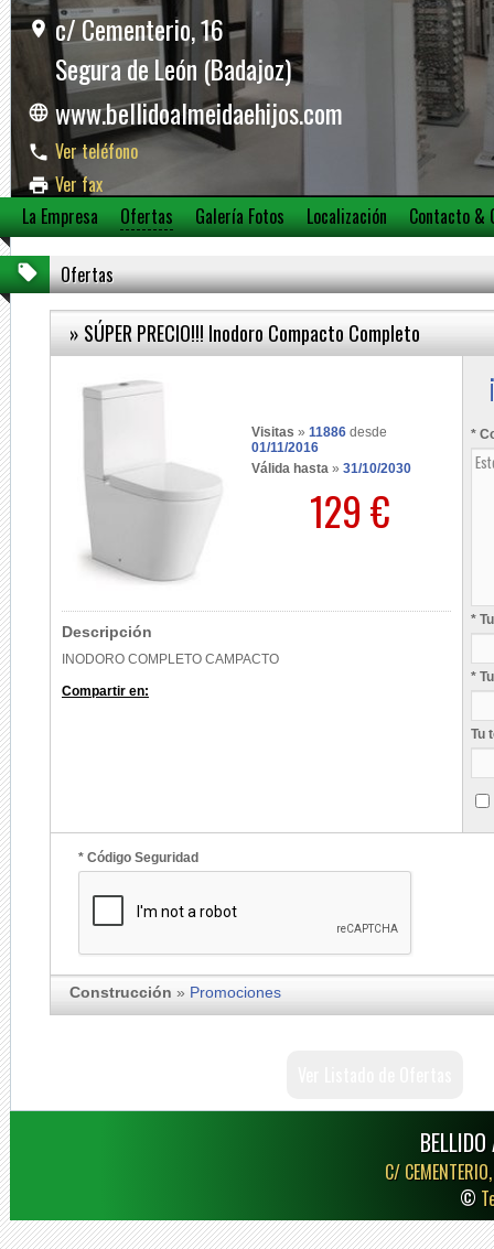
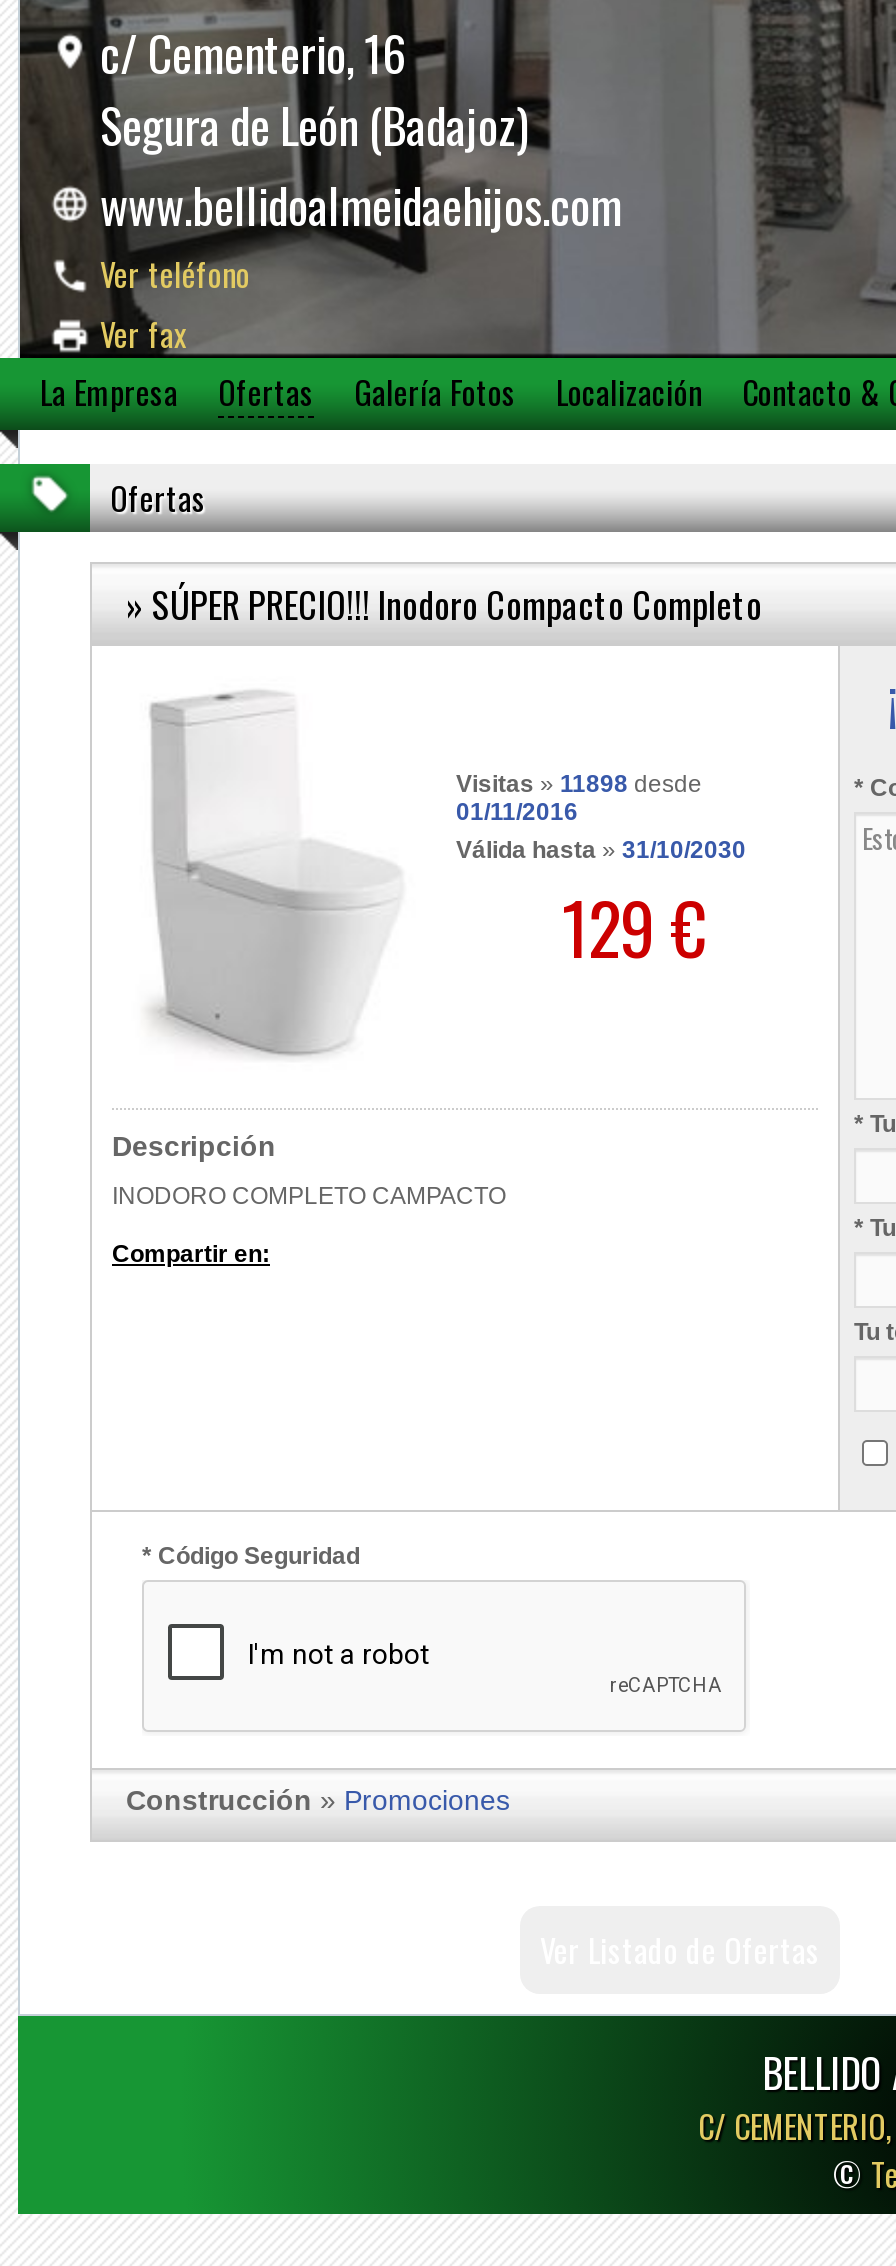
- Visitas» 11886 desde
+ Visitas» 11898 desde
